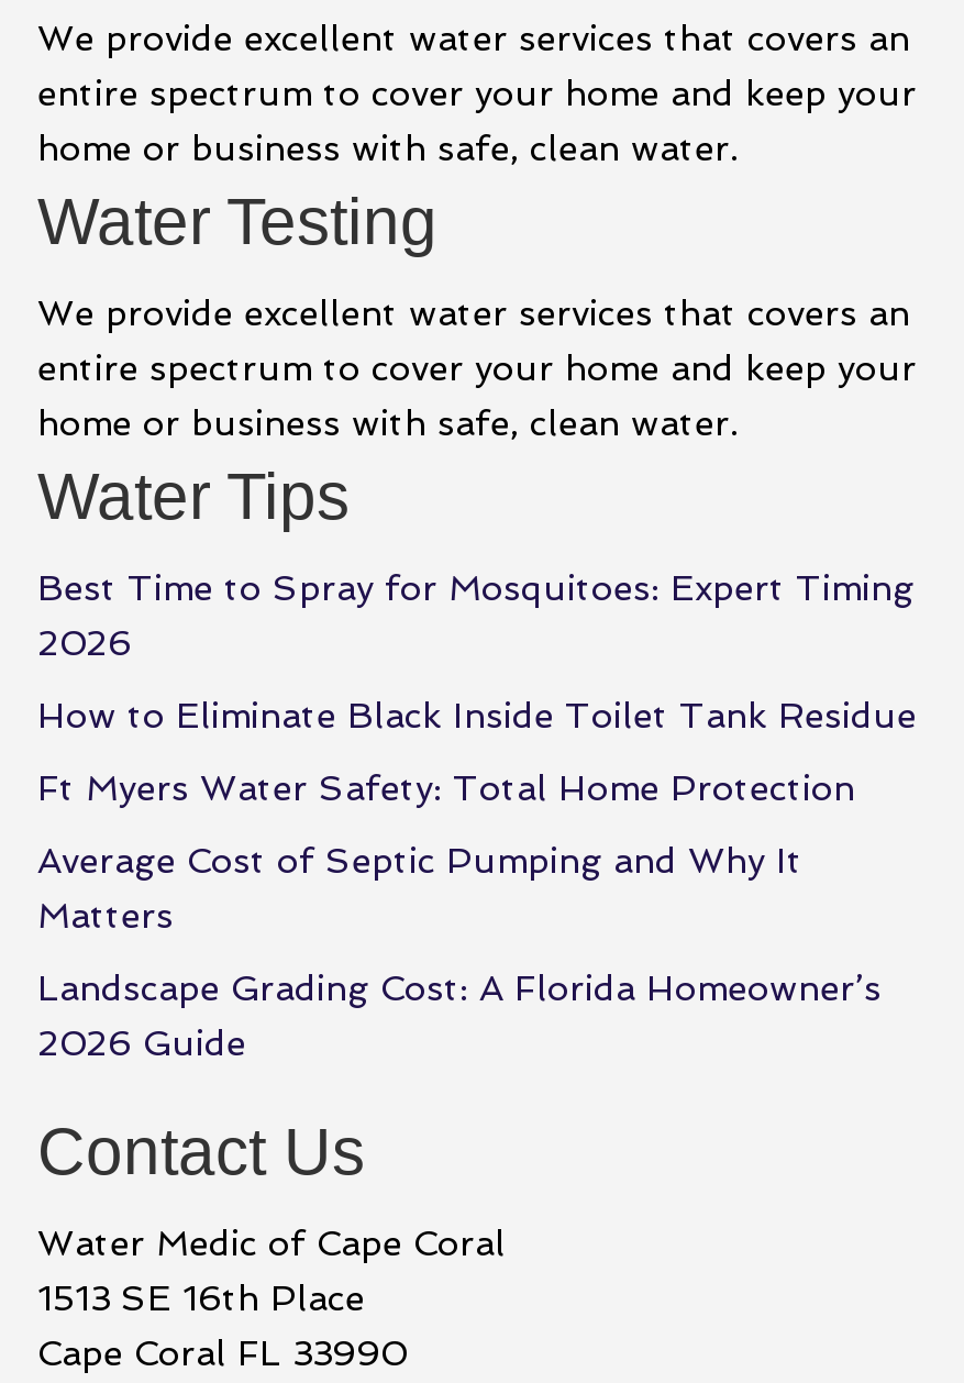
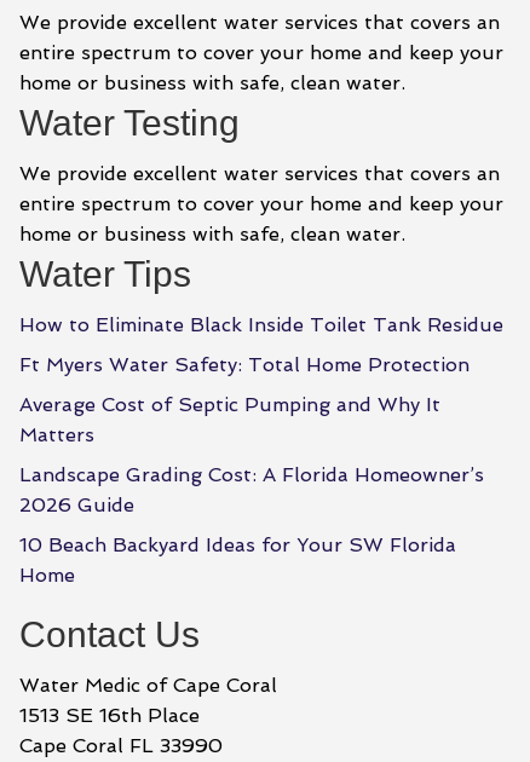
- Best Time to Spray for Mosquitoes: Expert Timing
- 2026

moved up: How to Eliminate Black Inside Toilet Tank Residue | Ft Myers Water Safety: Total Home Protection | Average Cost of Septic Pumping and Why It | Matters | Landscape Grading Cost: A Florida Homeowner’s | 2026 Guide

+ 10 Beach Backyard Ideas for Your SW Florida
+ Home
